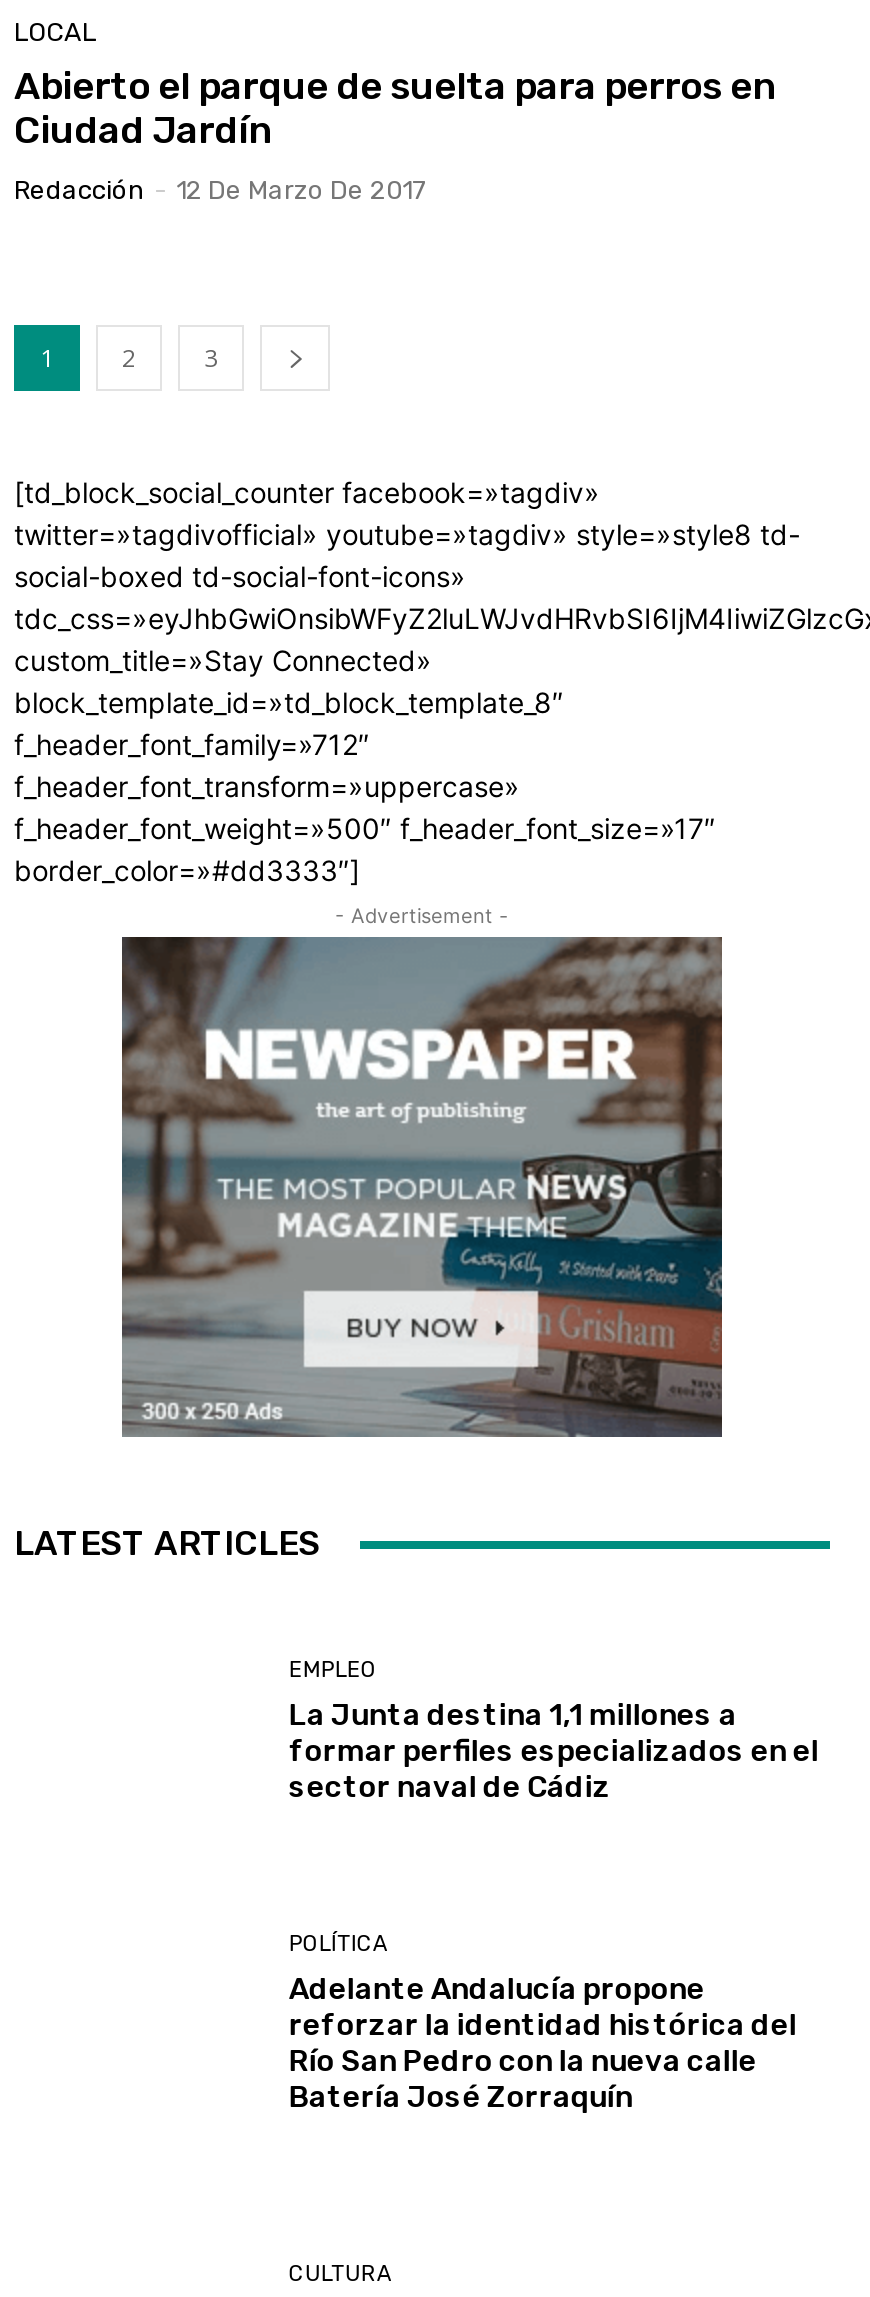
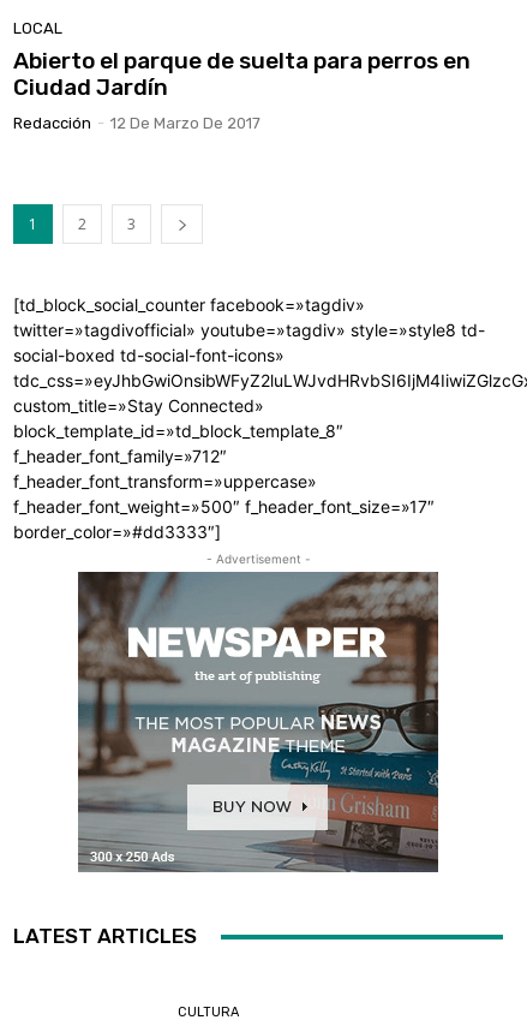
- EMPLEO
- La Junta destina 1,1 millones a
- formar perfiles especializados en el
- sector naval de Cádiz

- POLÍTICA
- Adelante Andalucía propone
- reforzar la identidad histórica del
- Río San Pedro con la nueva calle
- Batería José Zorraquín
